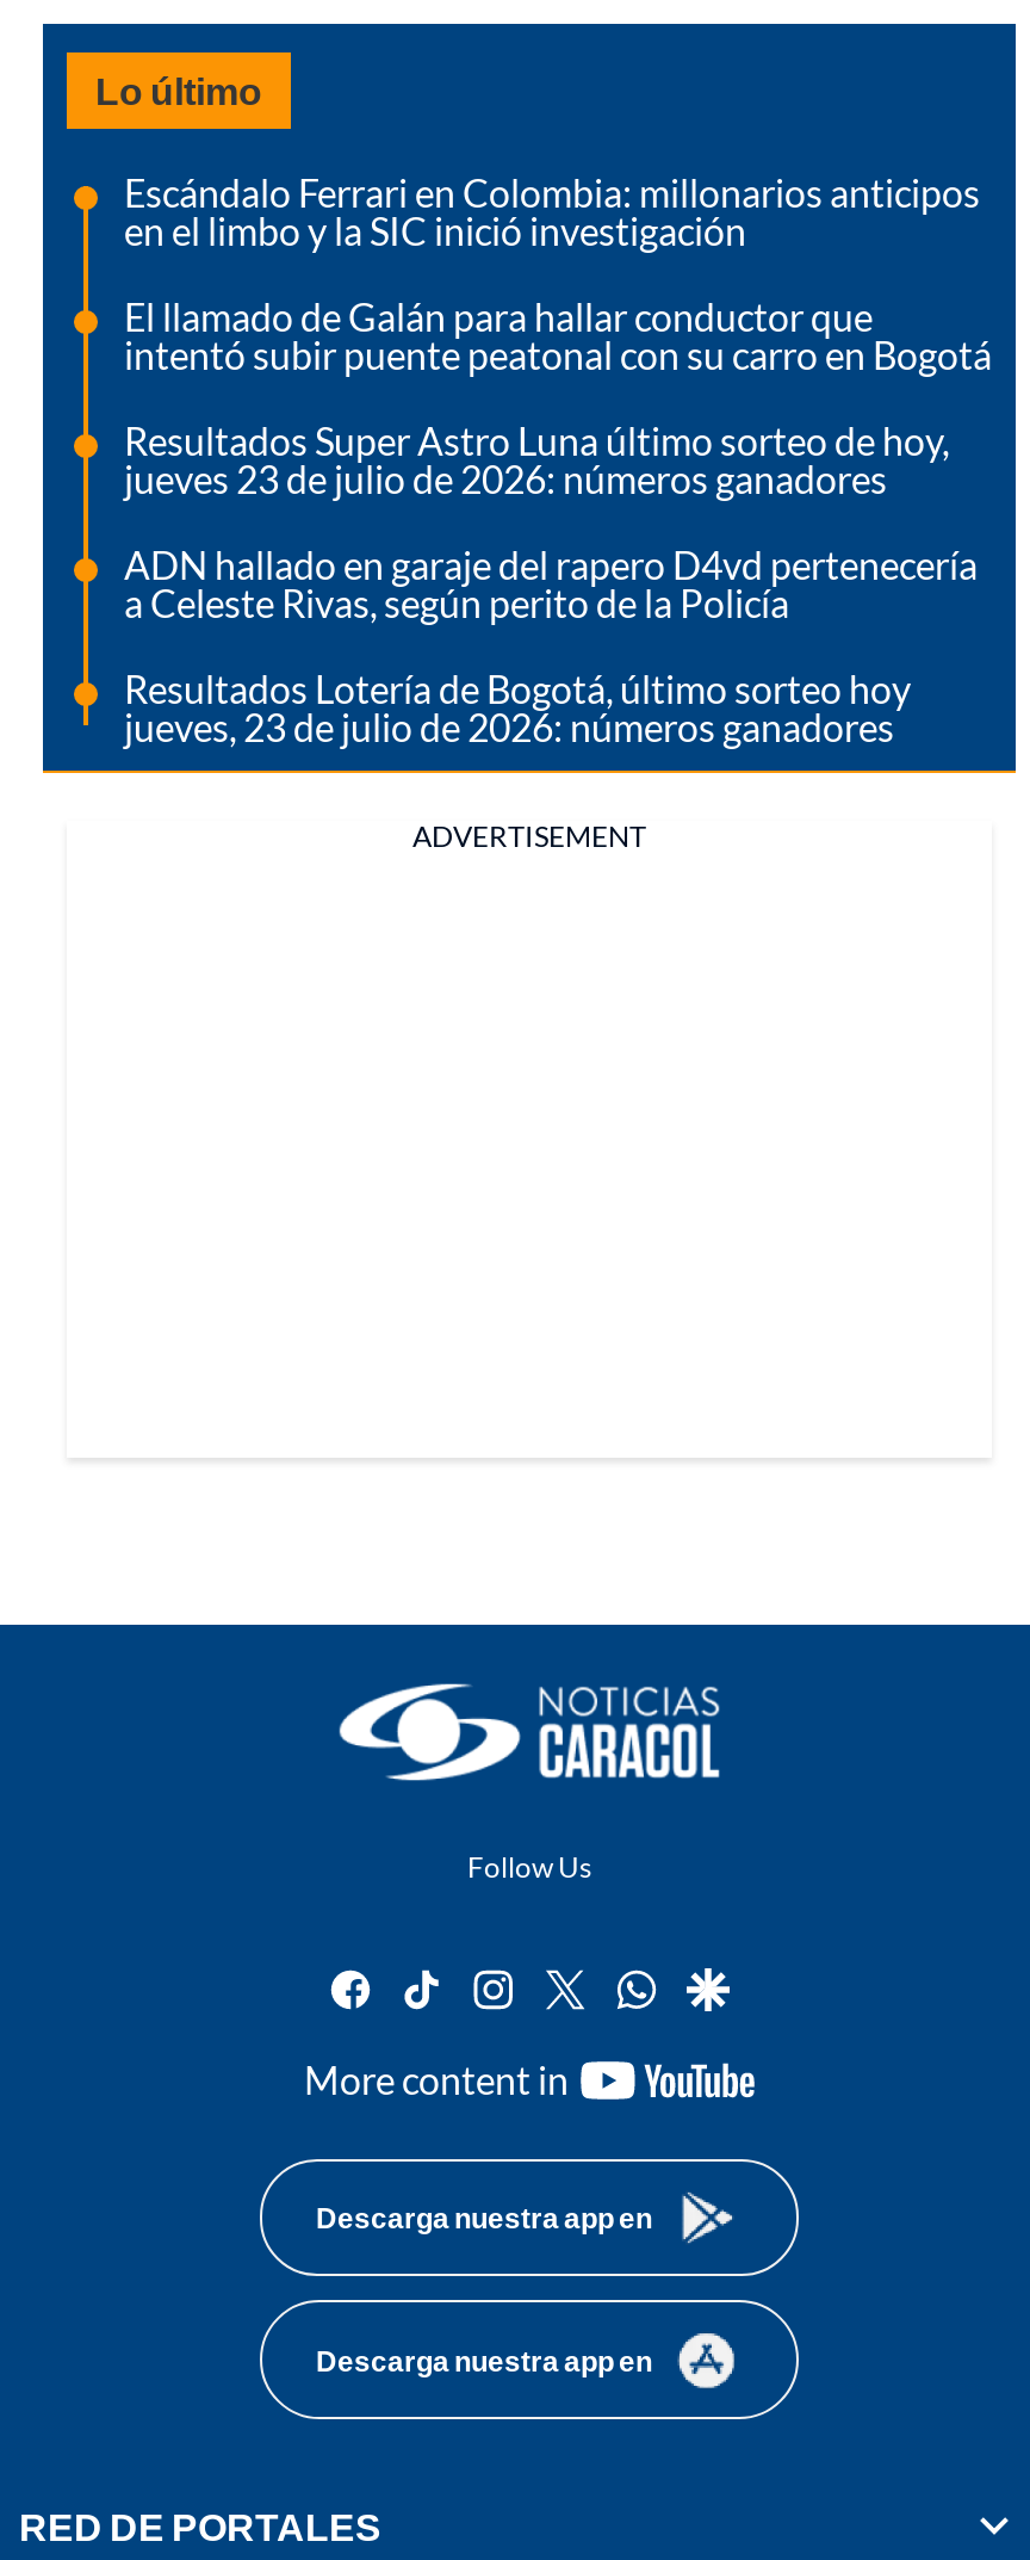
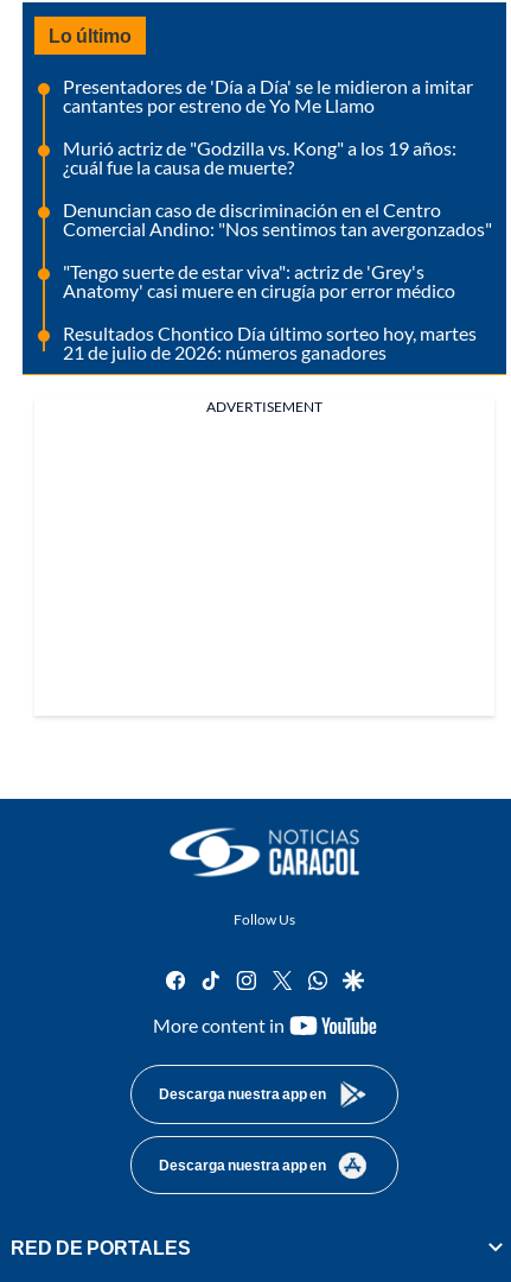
- Escándalo Ferrari en Colombia: millonarios anticipos
- en el limbo y la SIC inició investigación
+ Presentadores de 'Día a Día' se le midieron a imitar
+ cantantes por estreno de Yo Me Llamo

- El llamado de Galán para hallar conductor que
- intentó subir puente peatonal con su carro en Bogotá
+ Murió actriz de "Godzilla vs. Kong" a los 19 años:
+ ¿cuál fue la causa de muerte?

- Resultados Super Astro Luna último sorteo de hoy,
- jueves 23 de julio de 2026: números ganadores
+ Denuncian caso de discriminación en el Centro
+ Comercial Andino: "Nos sentimos tan avergonzados"

- ADN hallado en garaje del rapero D4vd pertenecería
- a Celeste Rivas, según perito de la Policía
+ "Tengo suerte de estar viva": actriz de 'Grey's
+ Anatomy' casi muere en cirugía por error médico

- Resultados Lotería de Bogotá, último sorteo hoy
- jueves, 23 de julio de 2026: números ganadores
+ Resultados Chontico Día último sorteo hoy, martes
+ 21 de julio de 2026: números ganadores
